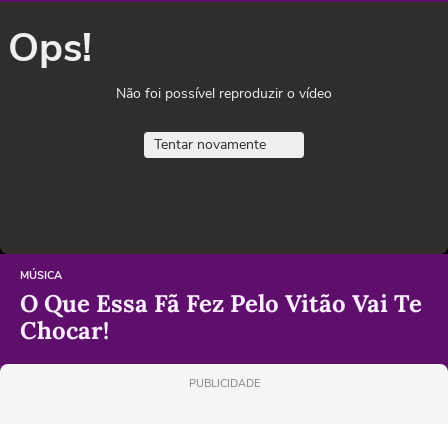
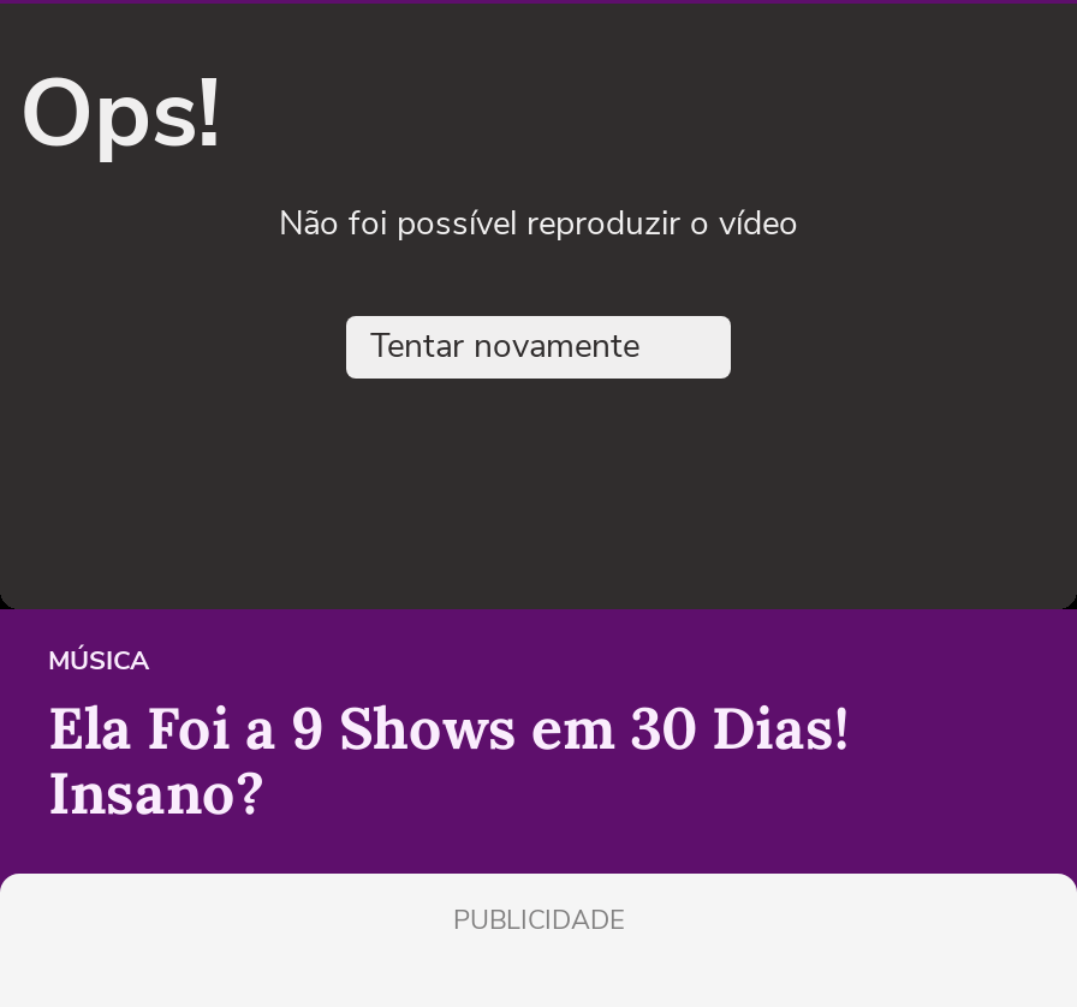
- O Que Essa Fã Fez Pelo Vitão Vai Te
- Chocar!
+ Ela Foi a 9 Shows em 30 Dias!
+ Insano?
